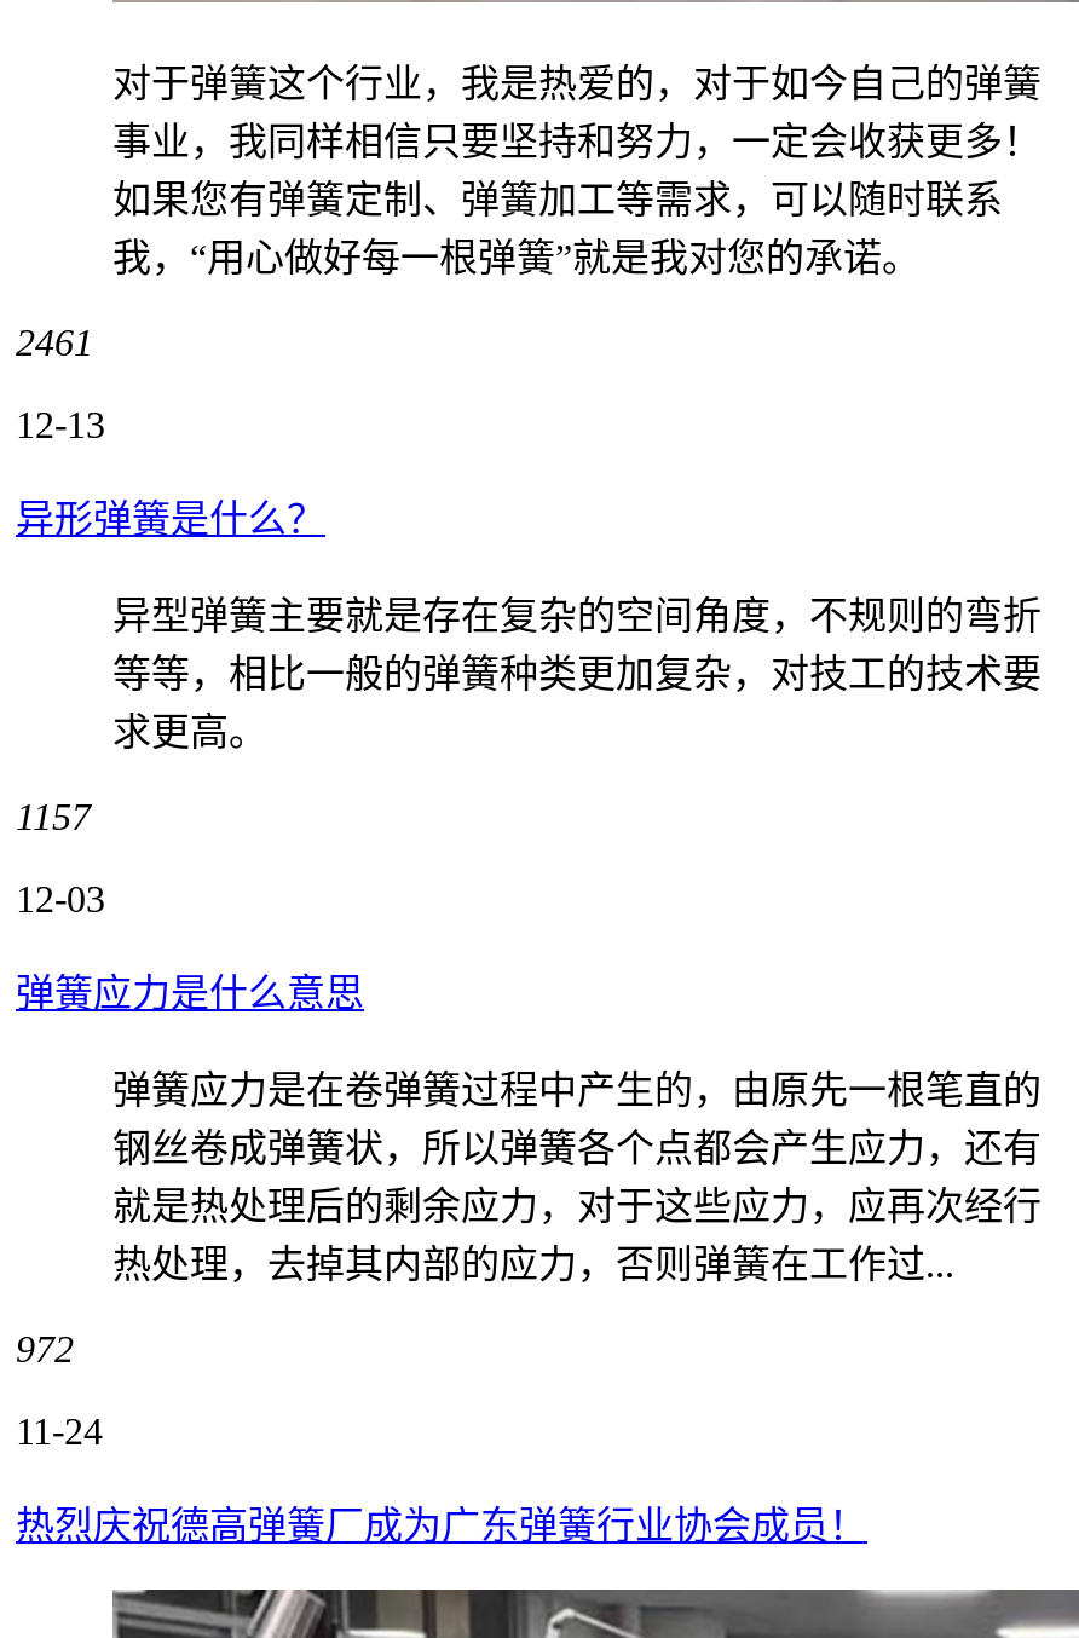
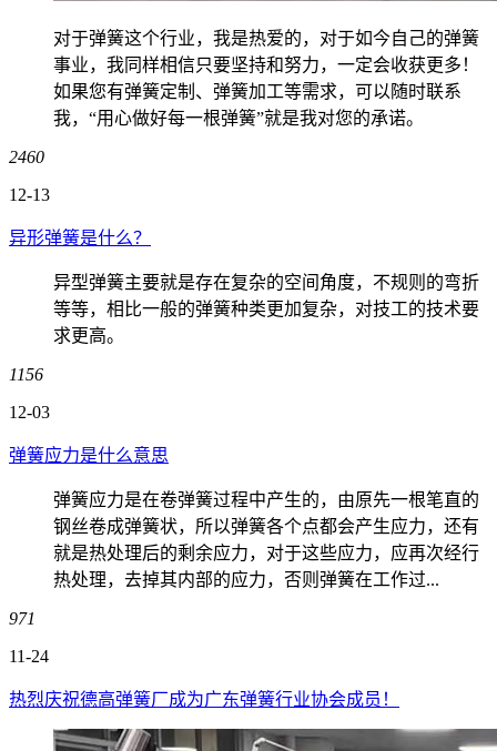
- 2461
+ 2460

- 1157
+ 1156

- 972
+ 971
